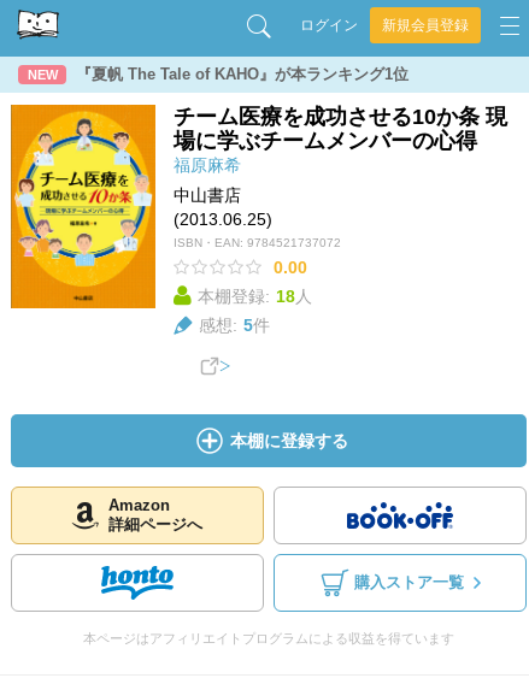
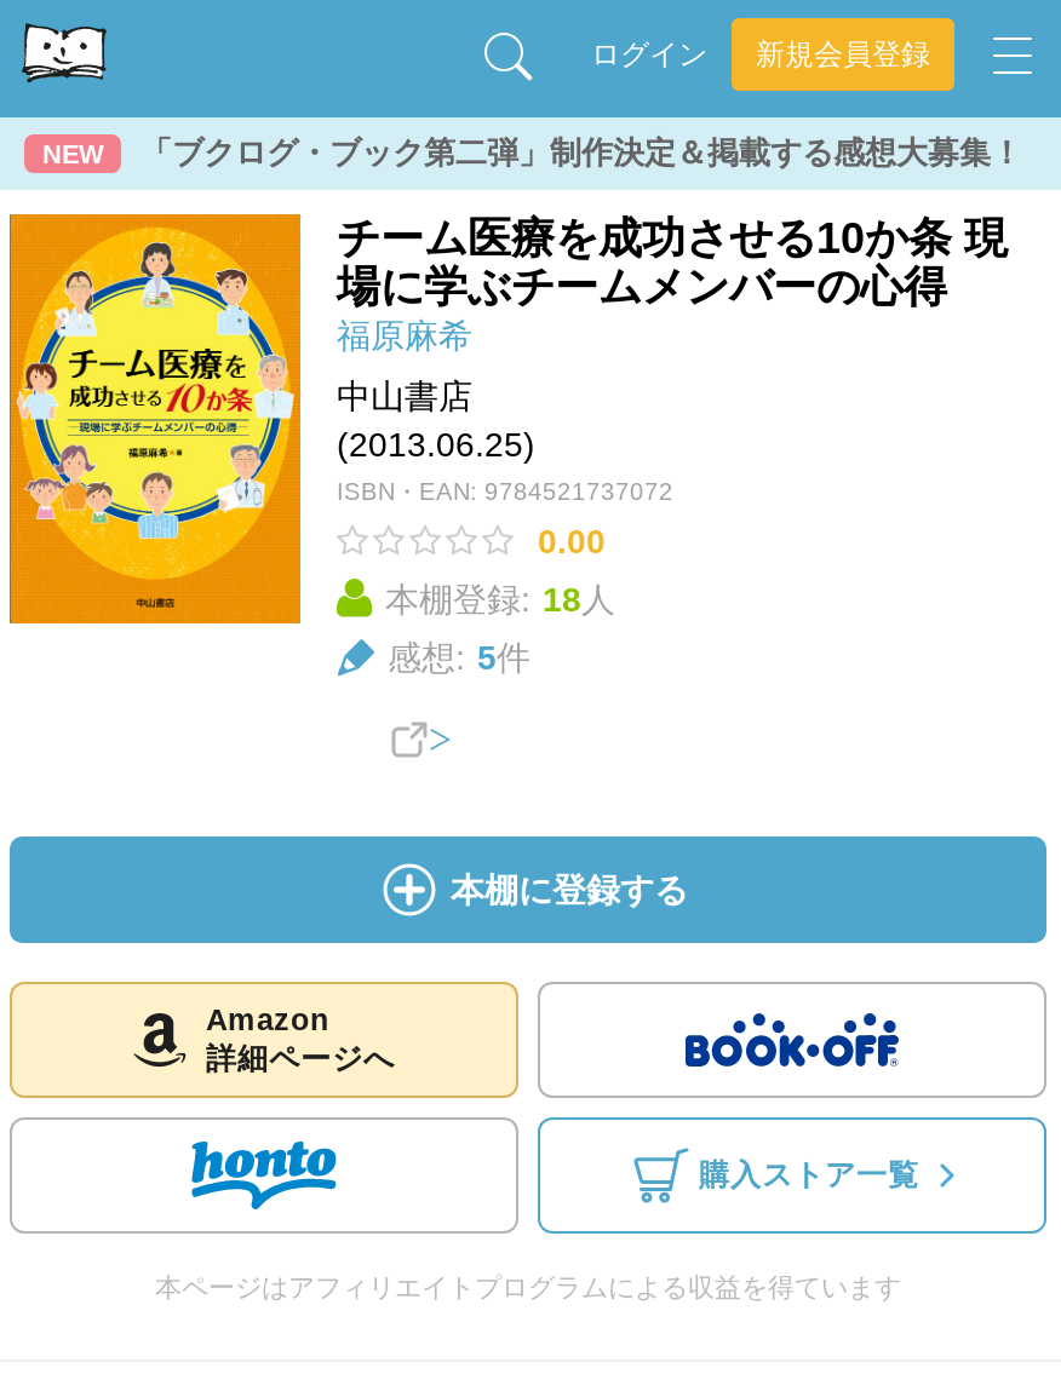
- 『夏帆 The Tale of KAHO』が本ランキング1位
+ 「ブクログ・ブック第二弾」制作決定＆掲載する感想大募集！
